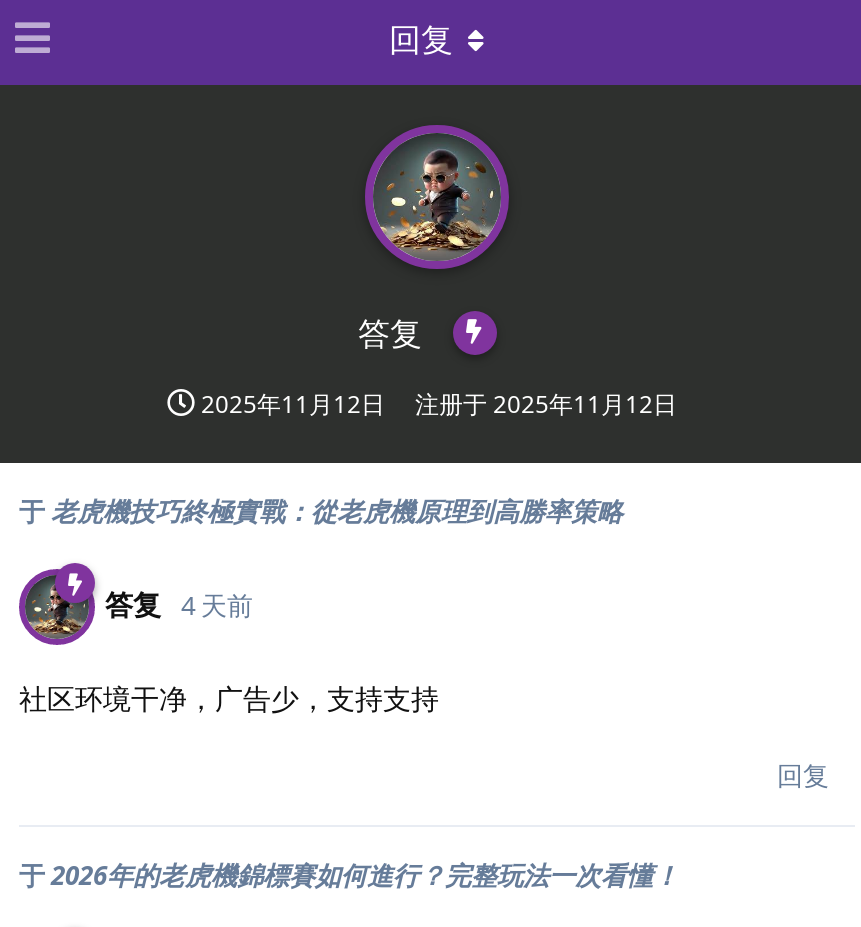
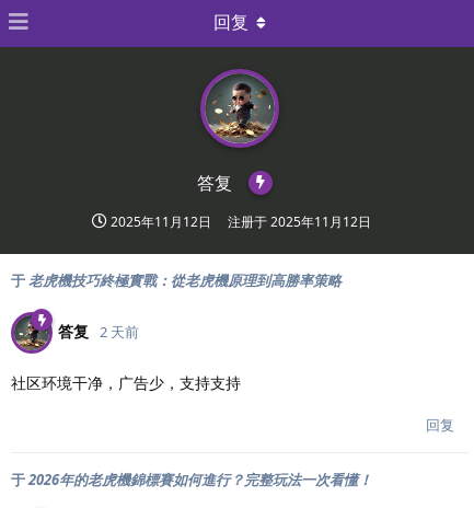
- 答复 4 天前
+ 答复 2 天前
